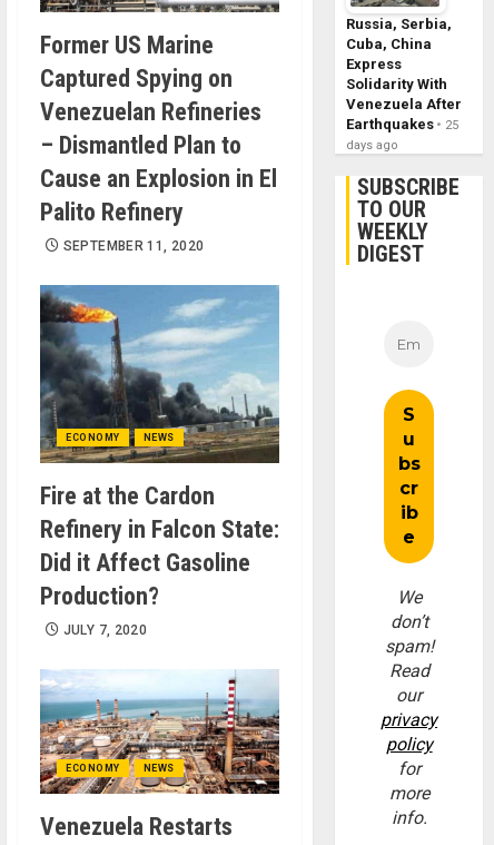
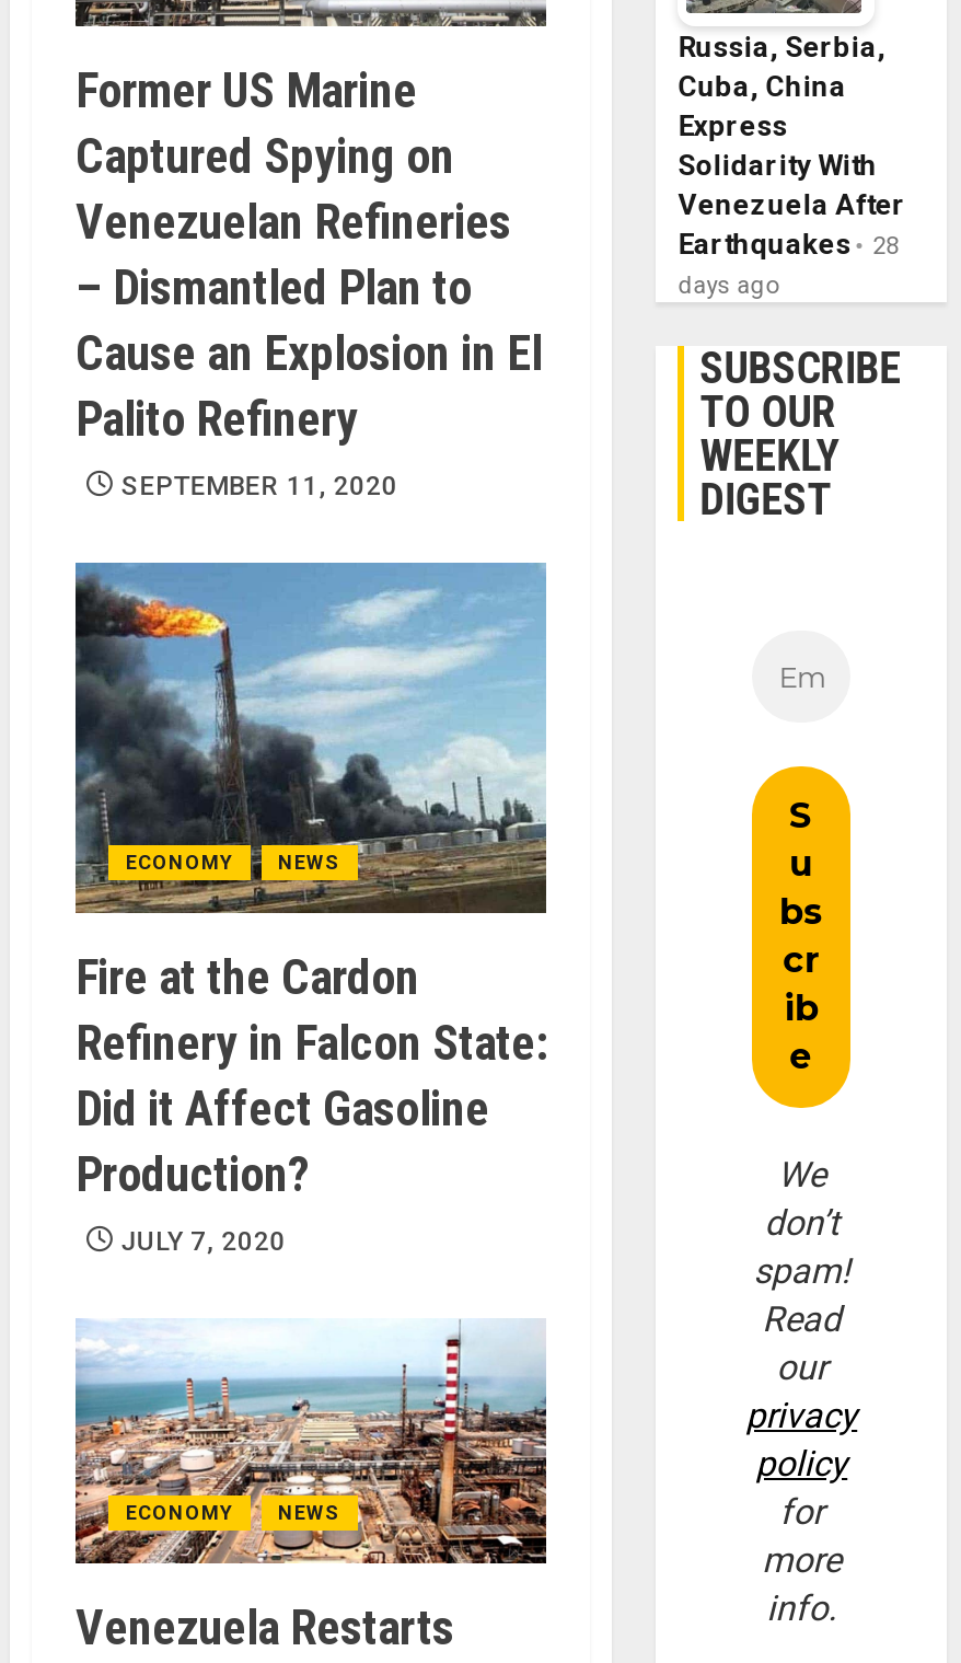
- Earthquakes 25
+ Earthquakes 28
